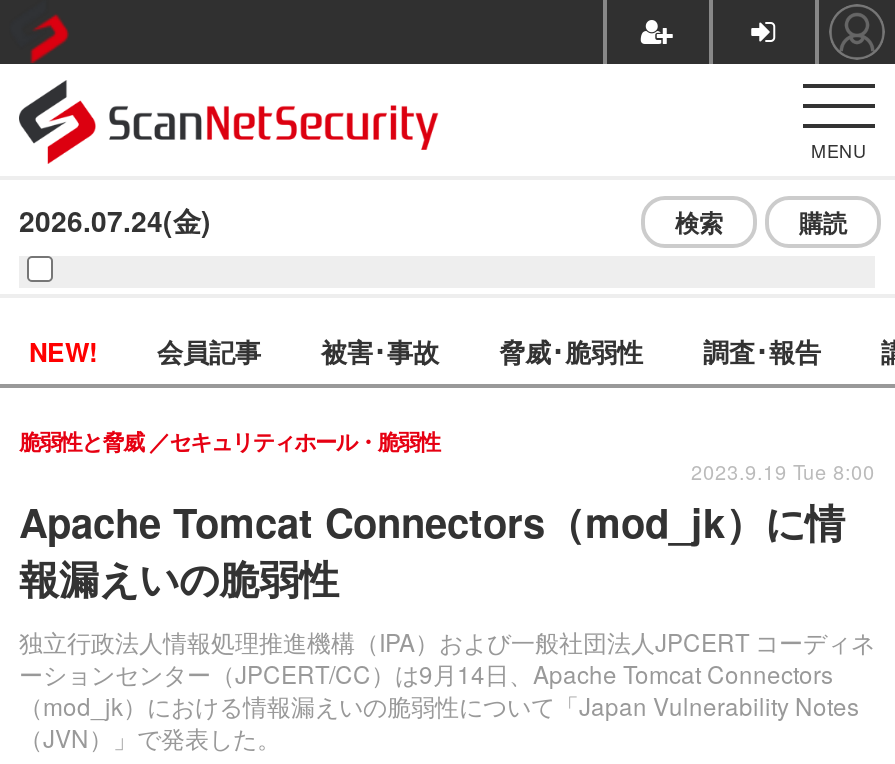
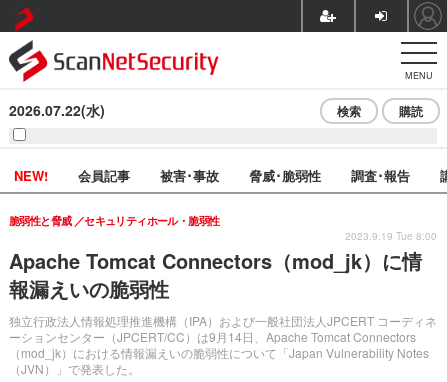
- 2026.07.24(金)
+ 2026.07.22(水)
